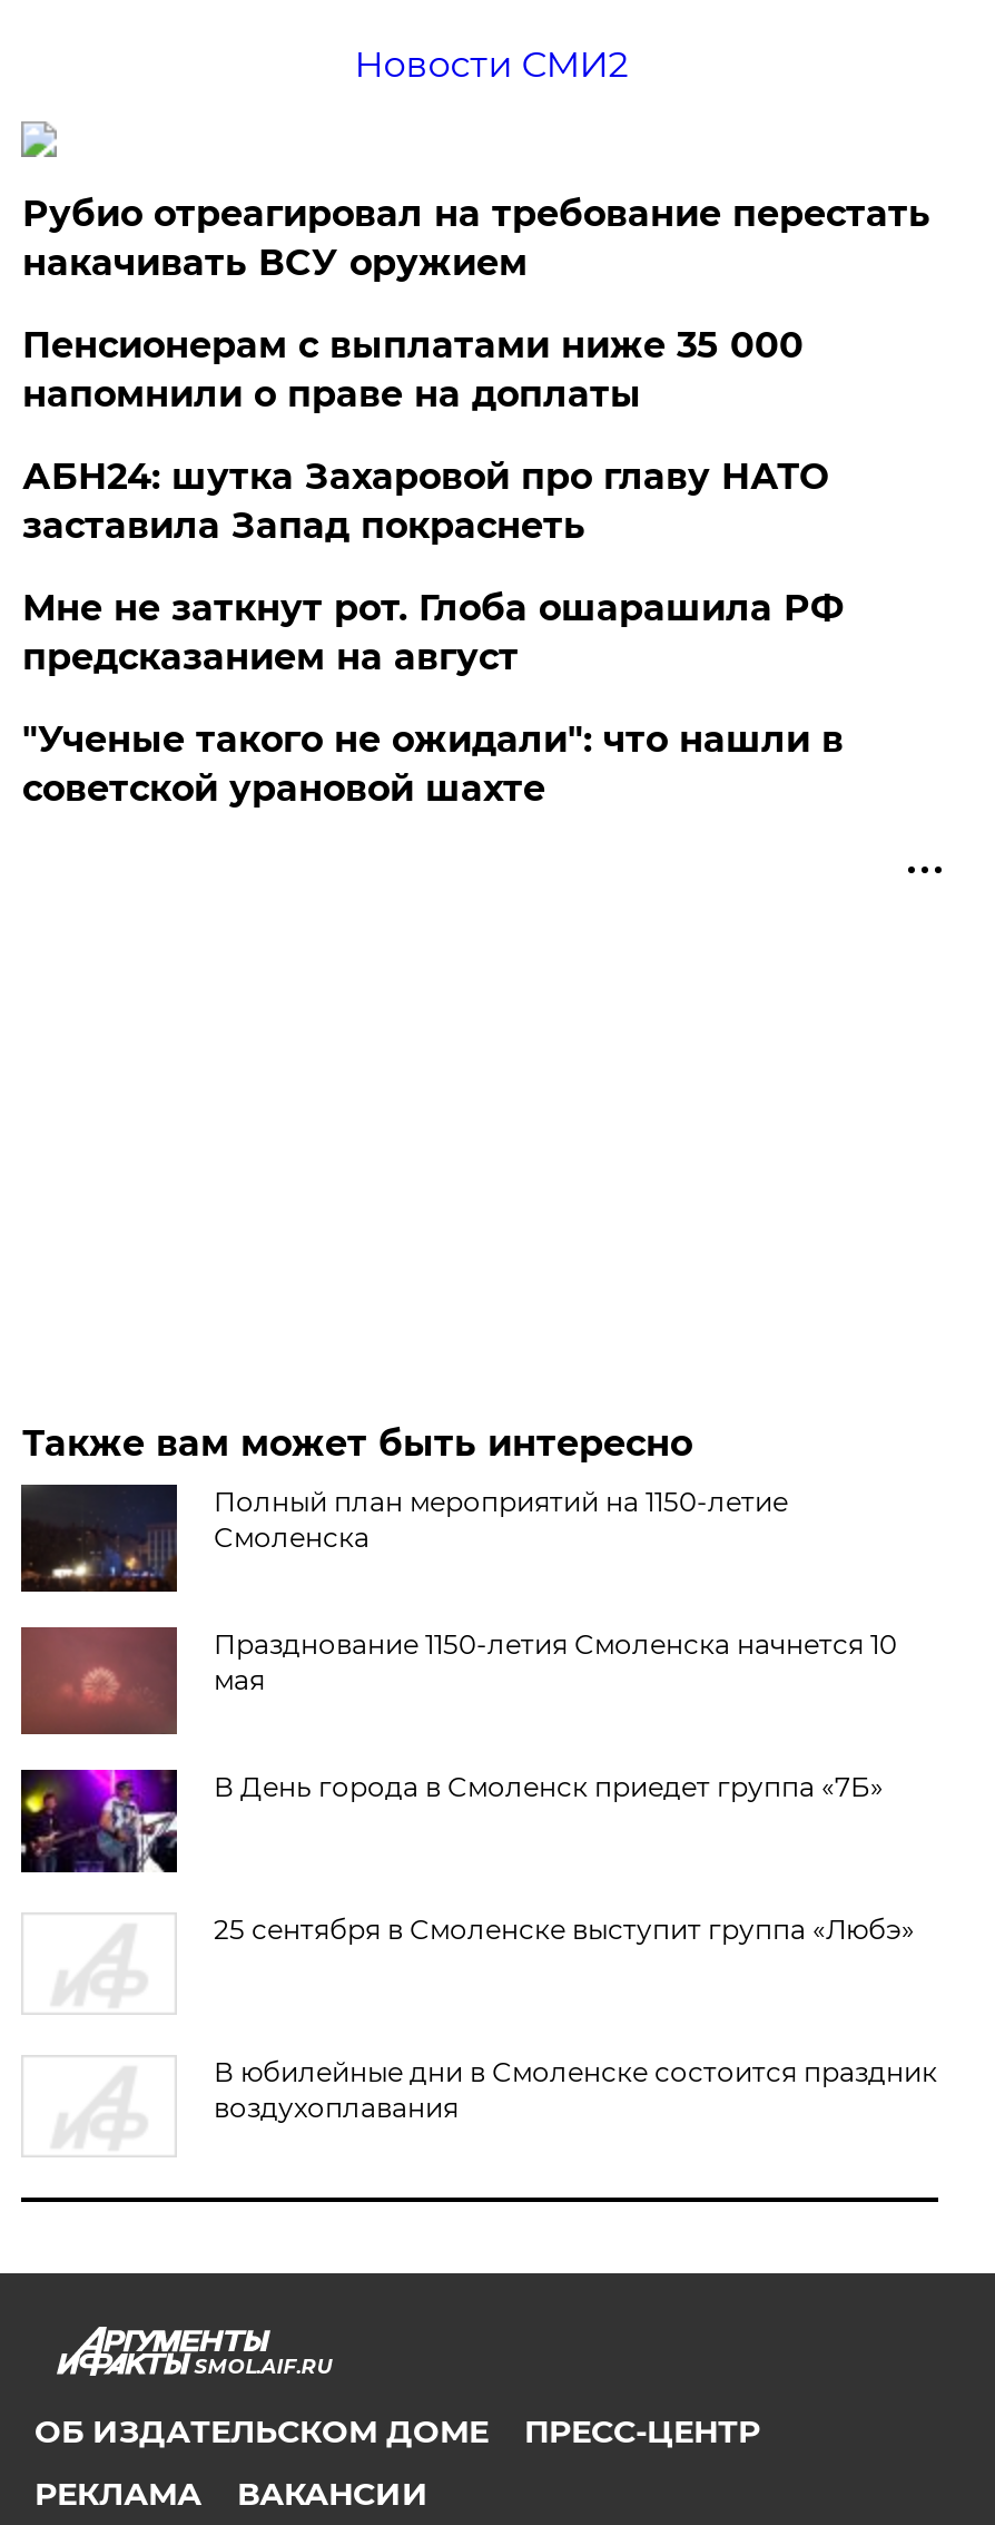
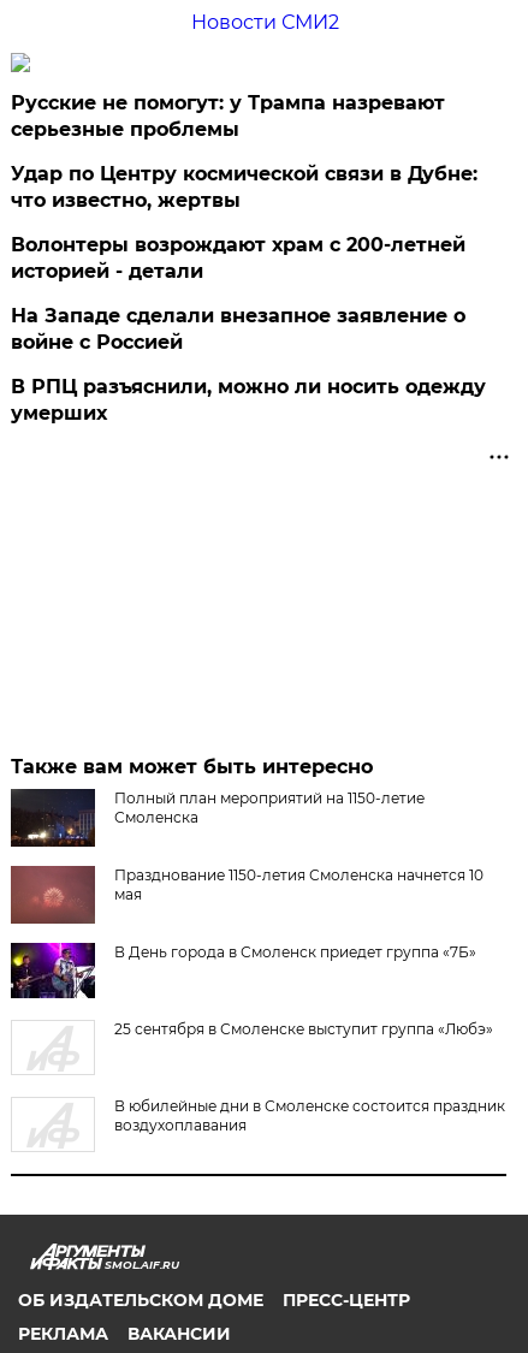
- Рубио отреагировал на требование перестать
- накачивать ВСУ оружием
+ Русские не помогут: у Трампа назревают
+ серьезные проблемы

- Пенсионерам с выплатами ниже 35 000
- напомнили о праве на доплаты
+ Удар по Центру космической связи в Дубне:
+ что известно, жертвы

- АБН24: шутка Захаровой про главу НАТО
- заставила Запад покраснеть
+ Волонтеры возрождают храм с 200-летней
+ историей - детали

- Мне не заткнут рот. Глоба ошарашила РФ
- предсказанием на август
+ На Западе сделали внезапное заявление о
+ войне с Россией

- "Ученые такого не ожидали": что нашли в
- советской урановой шахте
+ В РПЦ разъяснили, можно ли носить одежду
+ умерших
